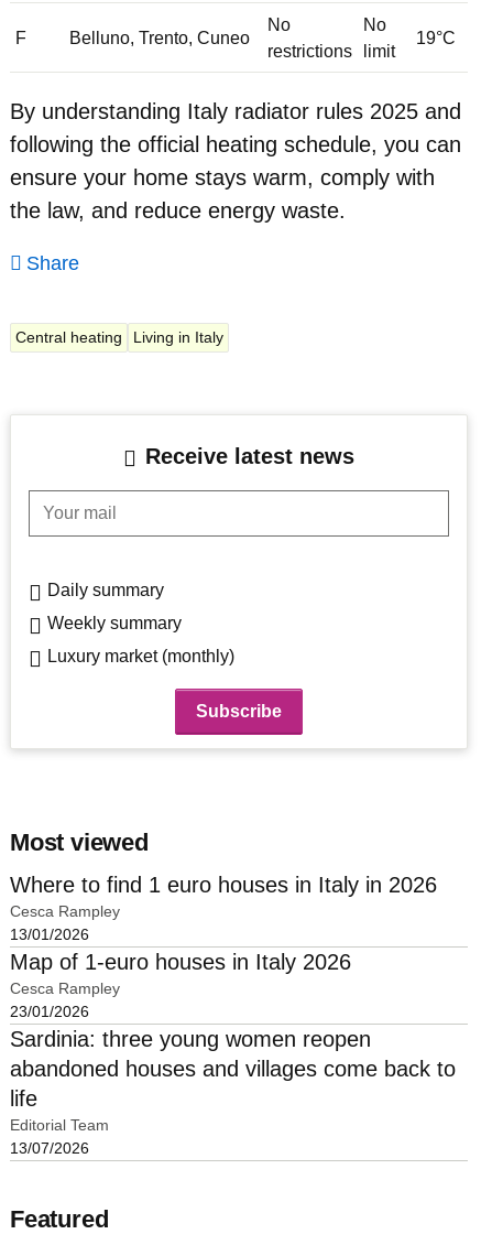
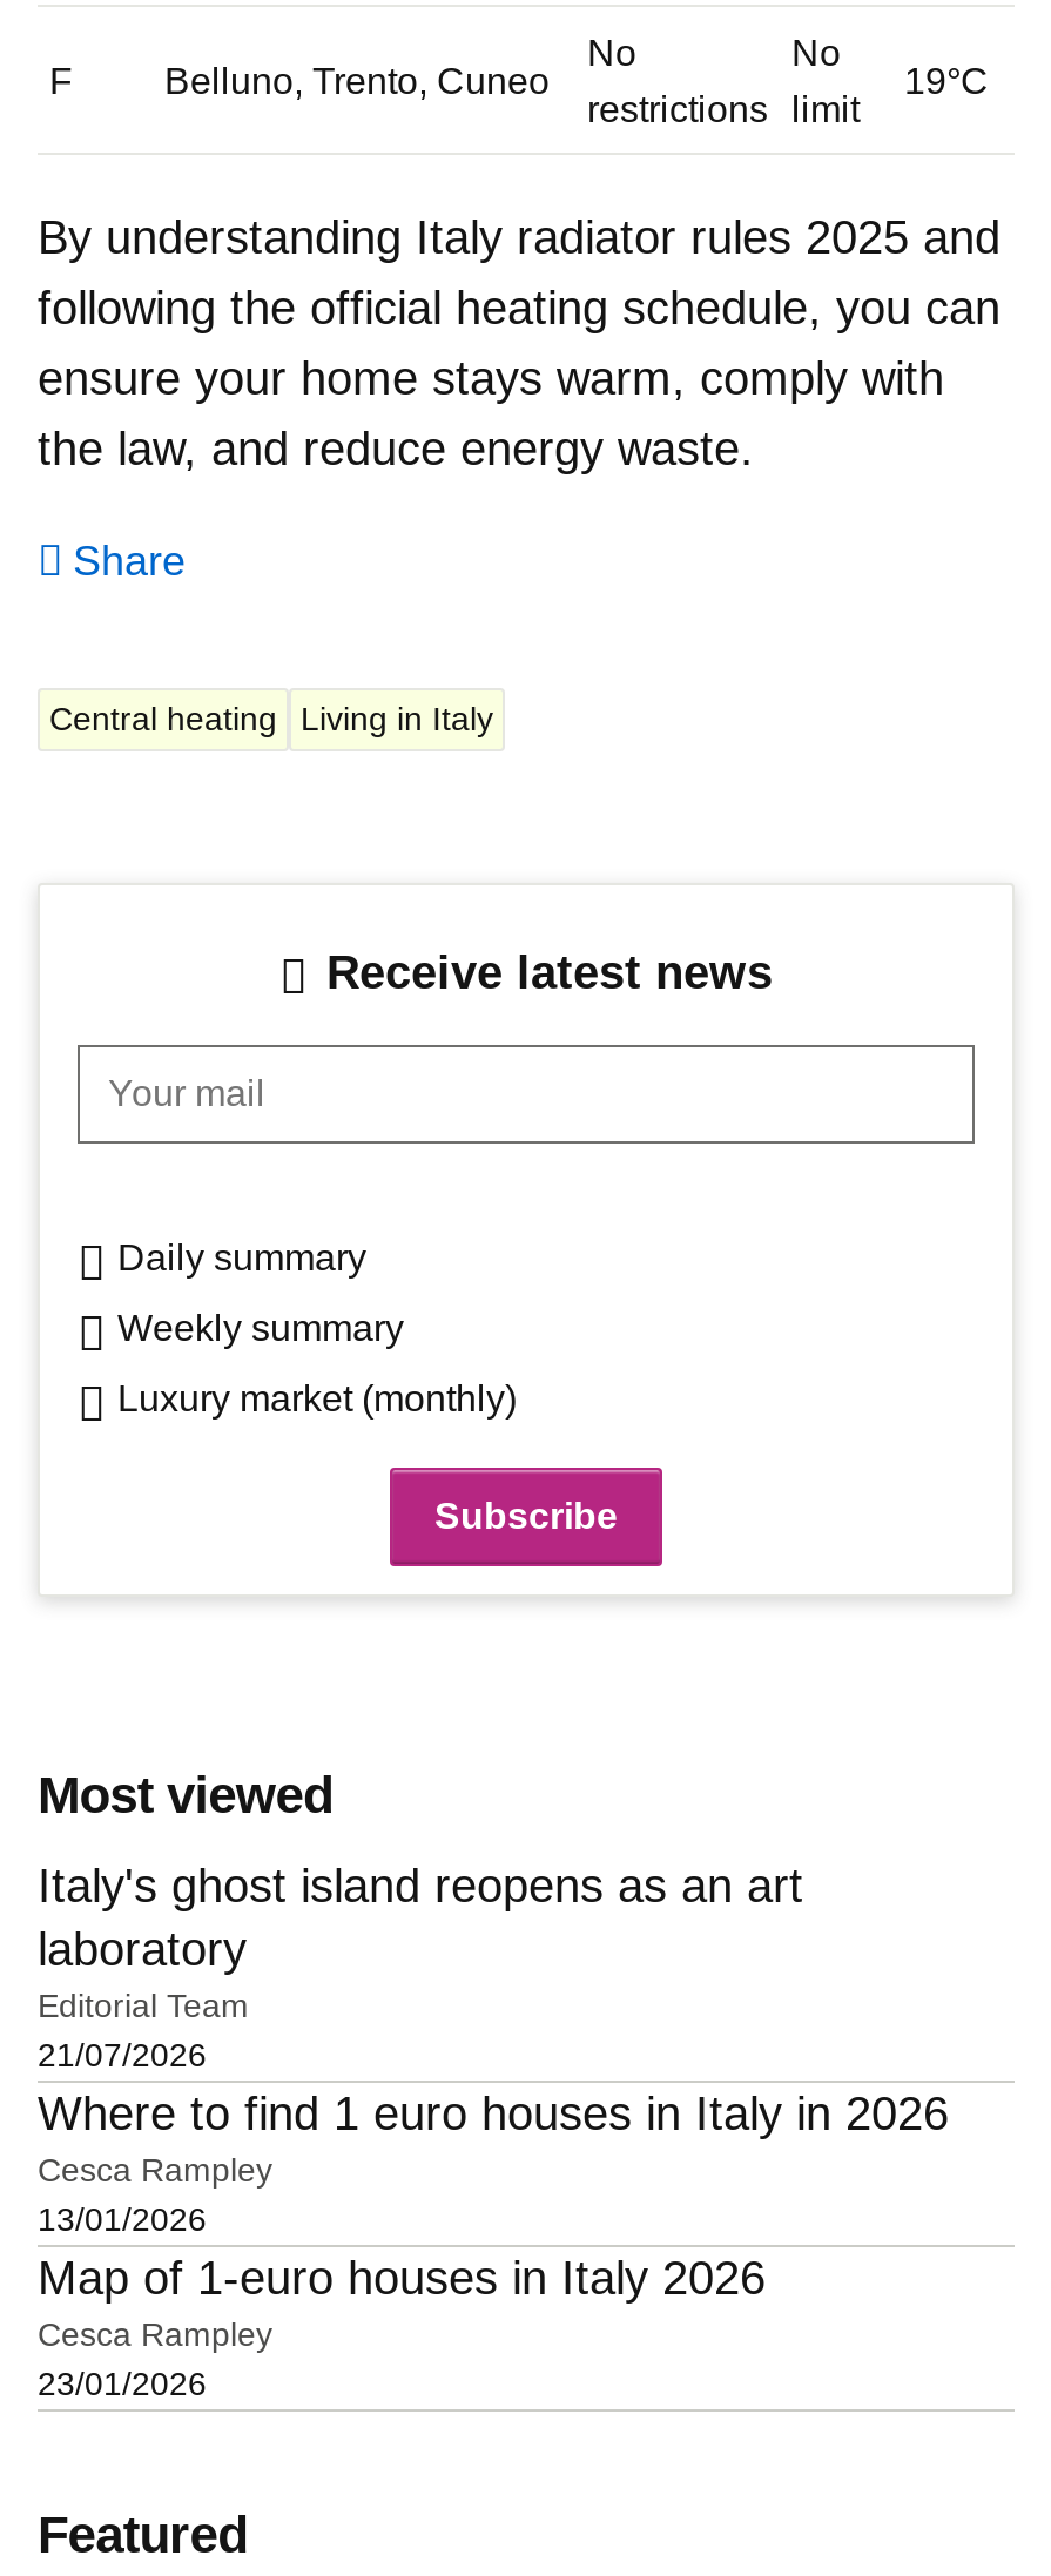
+ Italy's ghost island reopens as an art
+ laboratory
+ 21/07/2026

moved down: Where to find 1 euro houses in Italy in 2026 | Cesca Rampley | 13/01/2026 | Map of 1-euro houses in Italy 2026 | Cesca Rampley | 23/01/2026

- Sardinia: three young women reopen
- abandoned houses and villages come back to
- life
- 13/07/2026

moved up: Editorial Team
